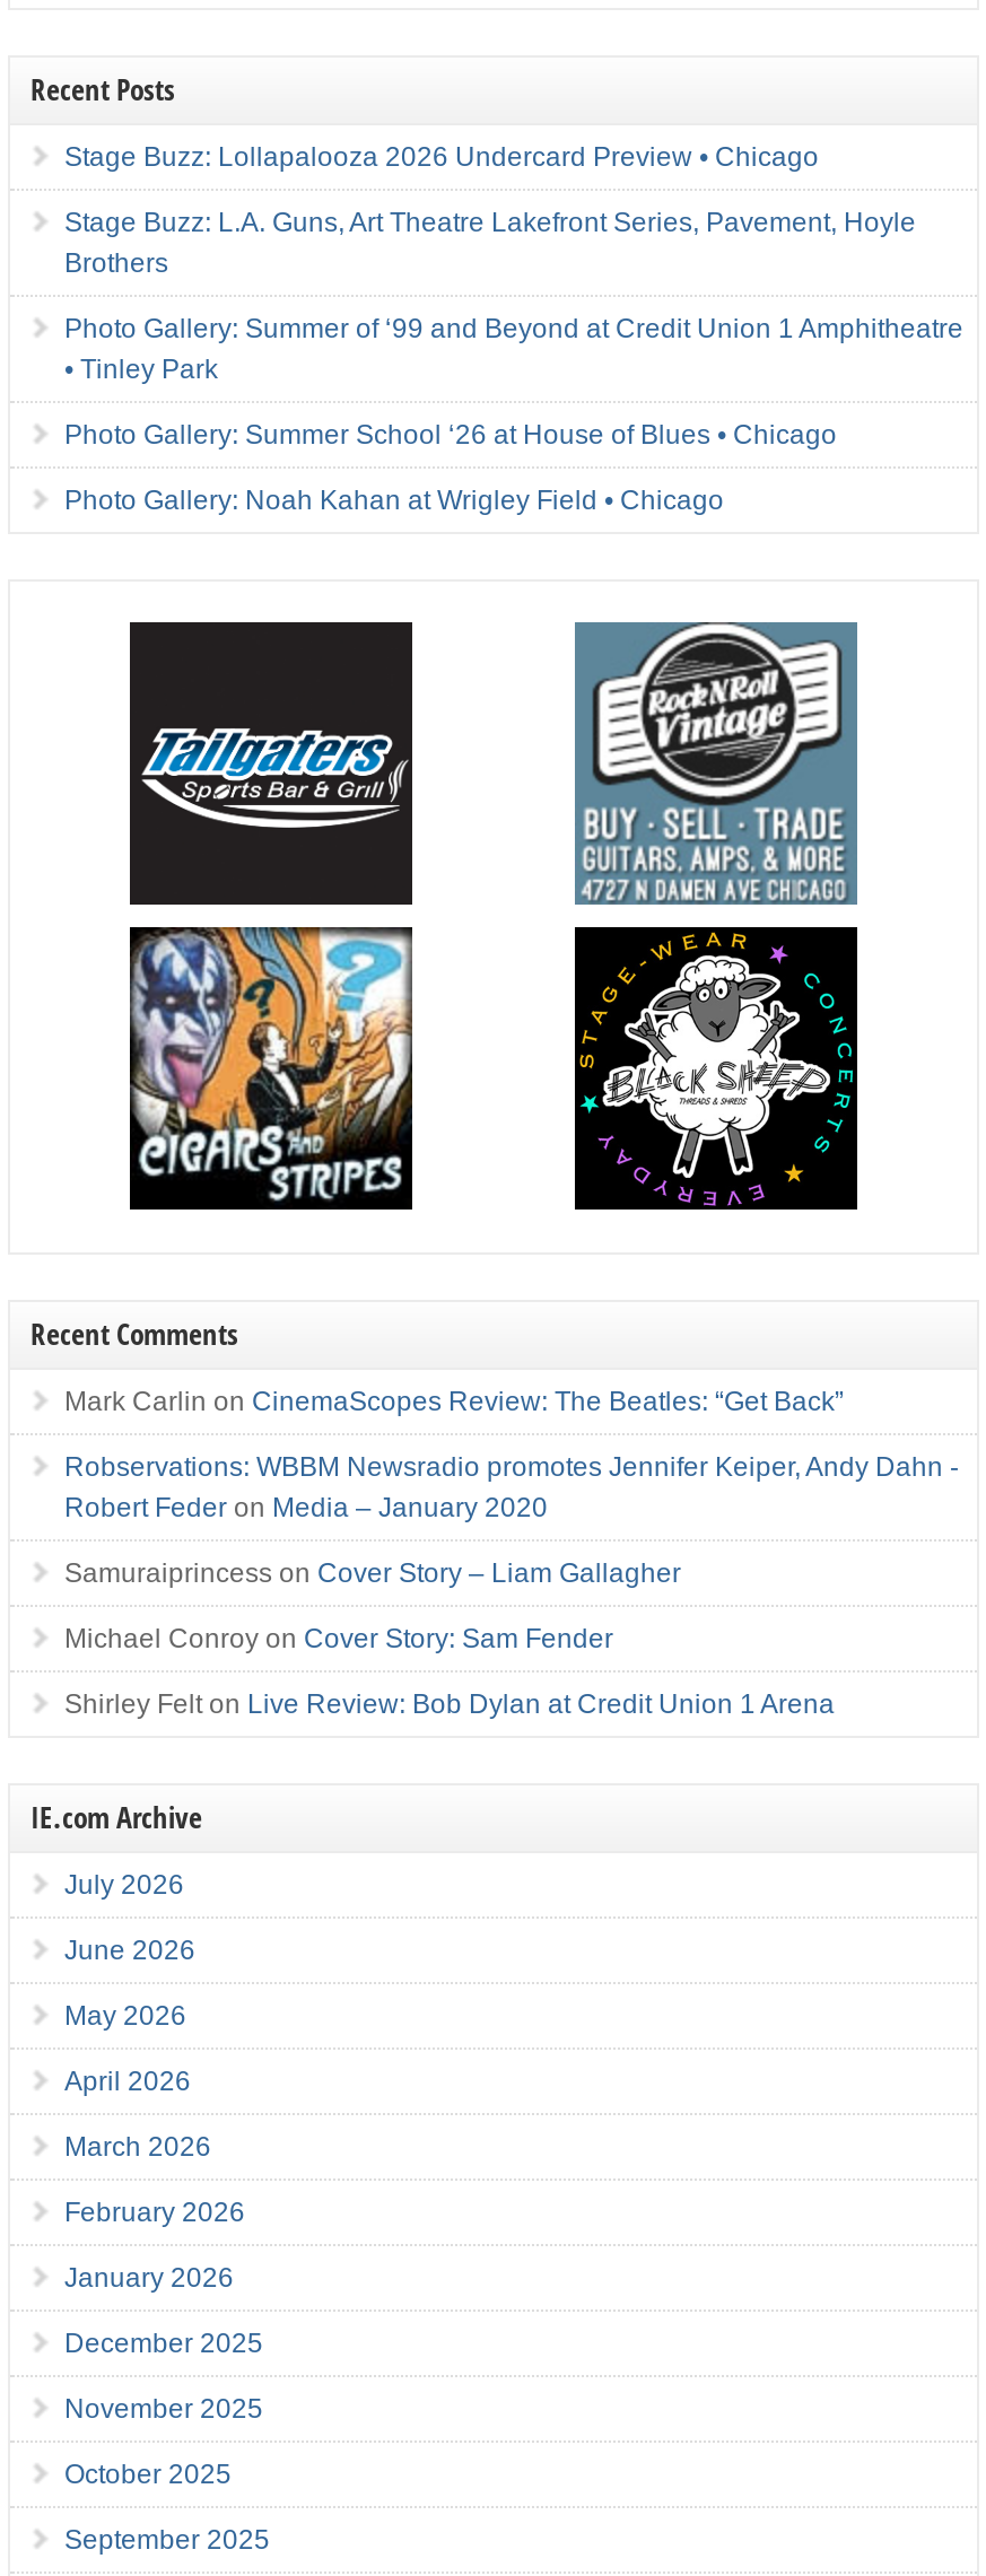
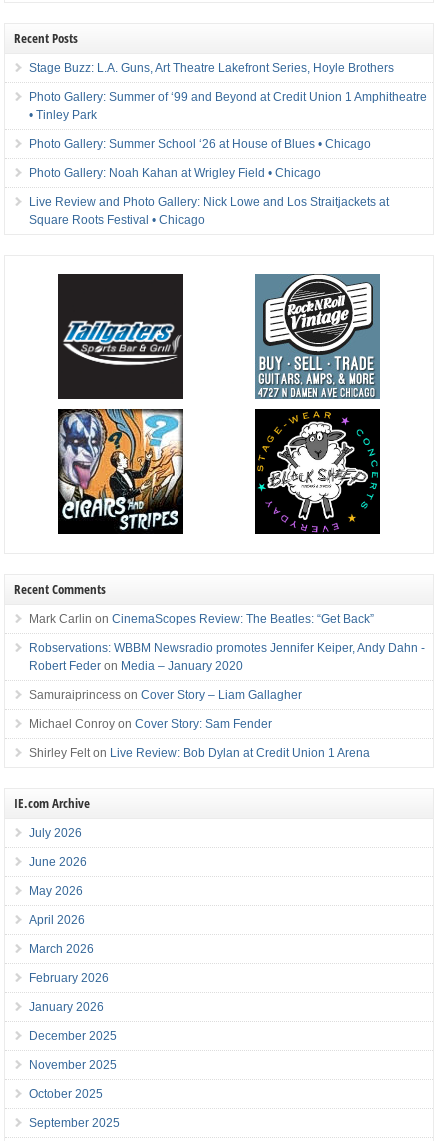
- Stage Buzz: Lollapalooza 2026 Undercard Preview • Chicago
- Stage Buzz: L.A. Guns, Art Theatre Lakefront Series, Pavement, Hoyle
- Brothers
+ Stage Buzz: L.A. Guns, Art Theatre Lakefront Series, Hoyle Brothers

moved up: Photo Gallery: Summer of ‘99 and Beyond at Credit Union 1 Amphitheatre | • Tinley Park | Photo Gallery: Summer School ‘26 at House of Blues • Chicago | Photo Gallery: Noah Kahan at Wrigley Field • Chicago

+ Live Review and Photo Gallery: Nick Lowe and Los Straitjackets at
+ Square Roots Festival • Chicago
